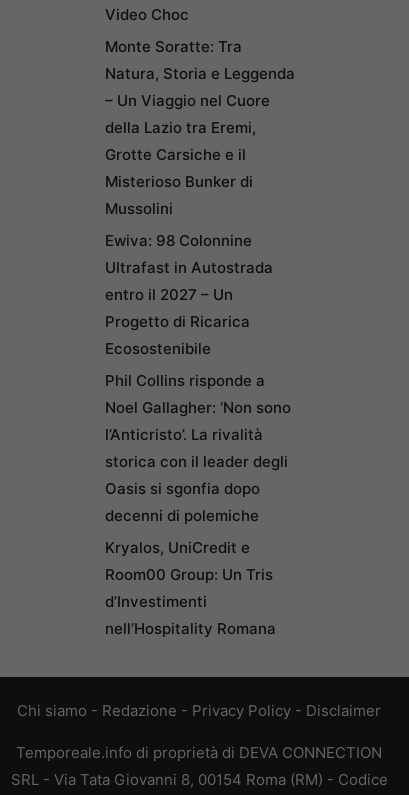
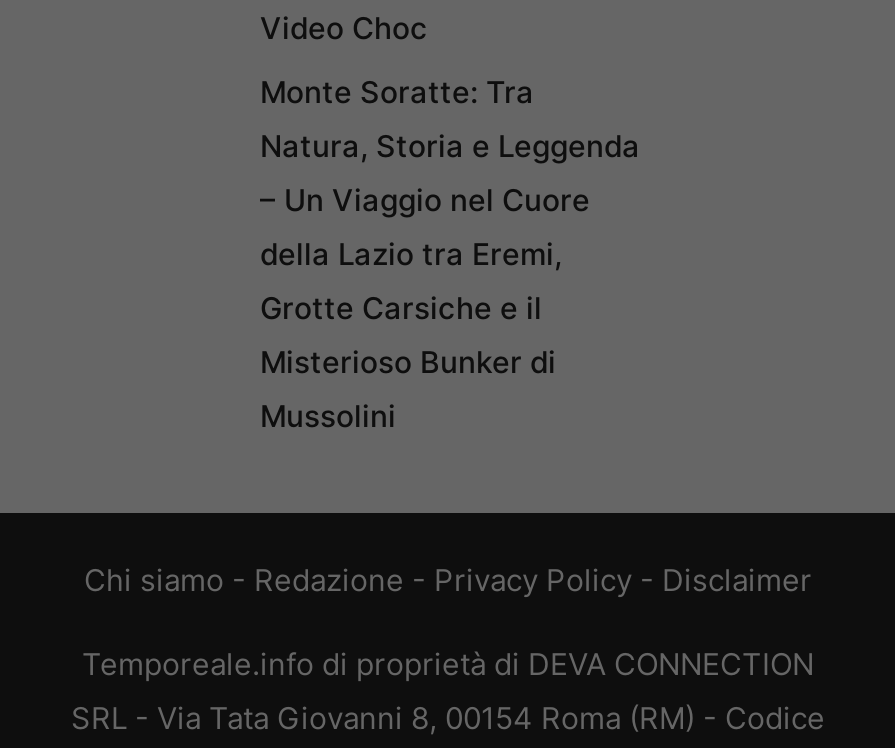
- Ewiva: 98 Colonnine
- Ultrafast in Autostrada
- entro il 2027 – Un
- Progetto di Ricarica
- Ecosostenibile
- Phil Collins risponde a
- Noel Gallagher: ‘Non sono
- l’Anticristo’. La rivalità
- storica con il leader degli
- Oasis si sgonfia dopo
- decenni di polemiche
- Kryalos, UniCredit e
- Room00 Group: Un Tris
- d’Investimenti
- nell’Hospitality Romana
